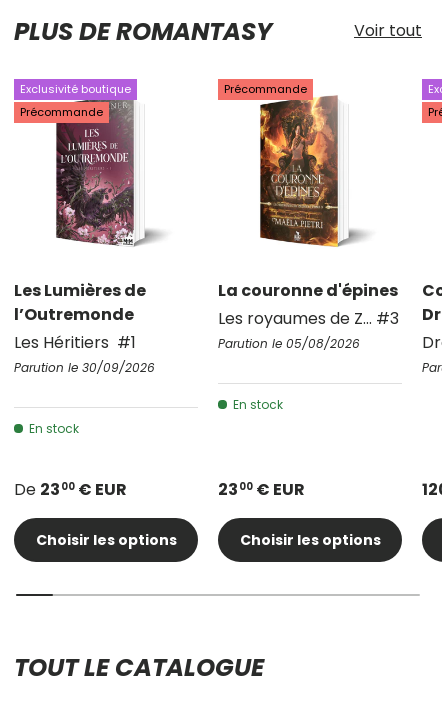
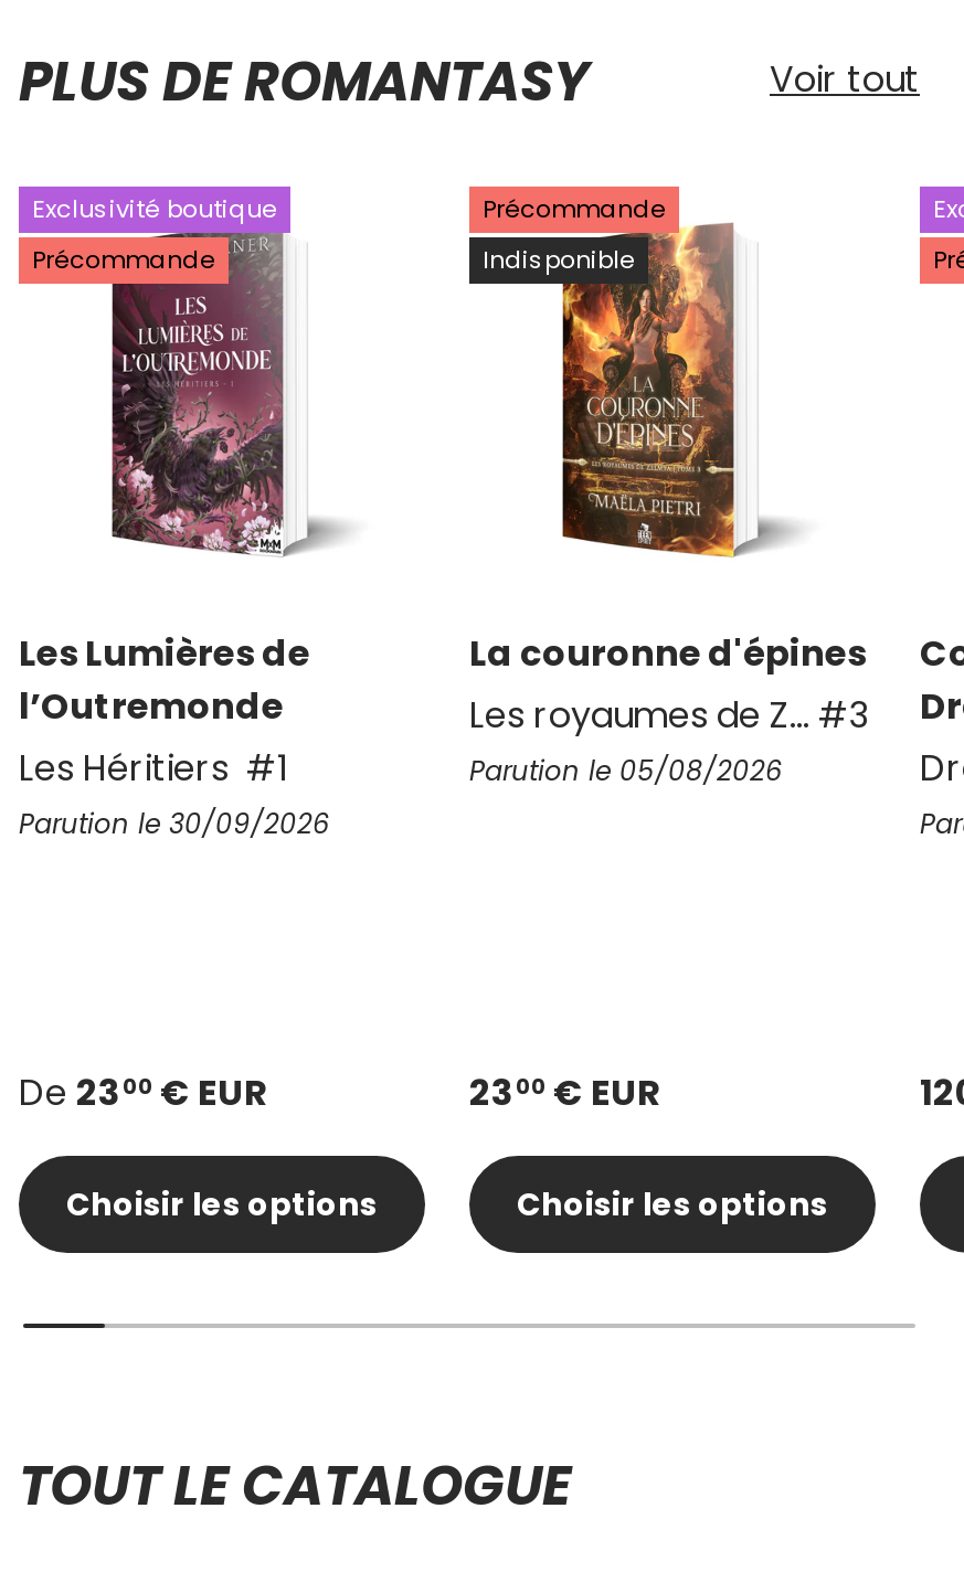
+ Indisponible

- En stock

- En stock
